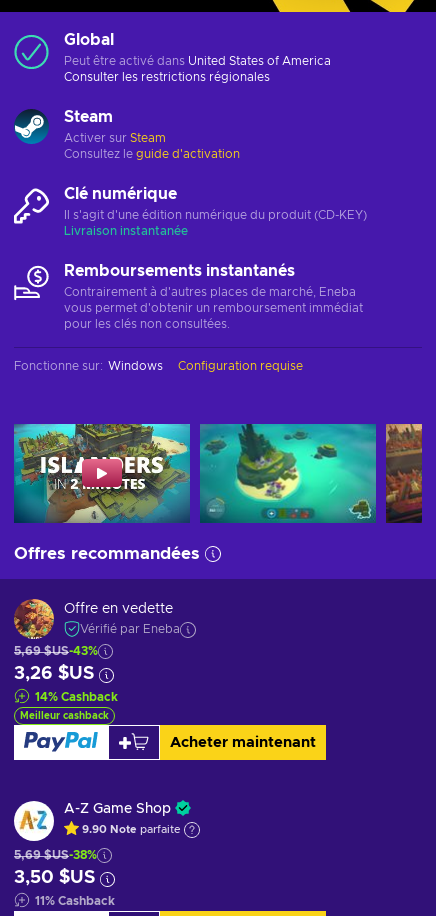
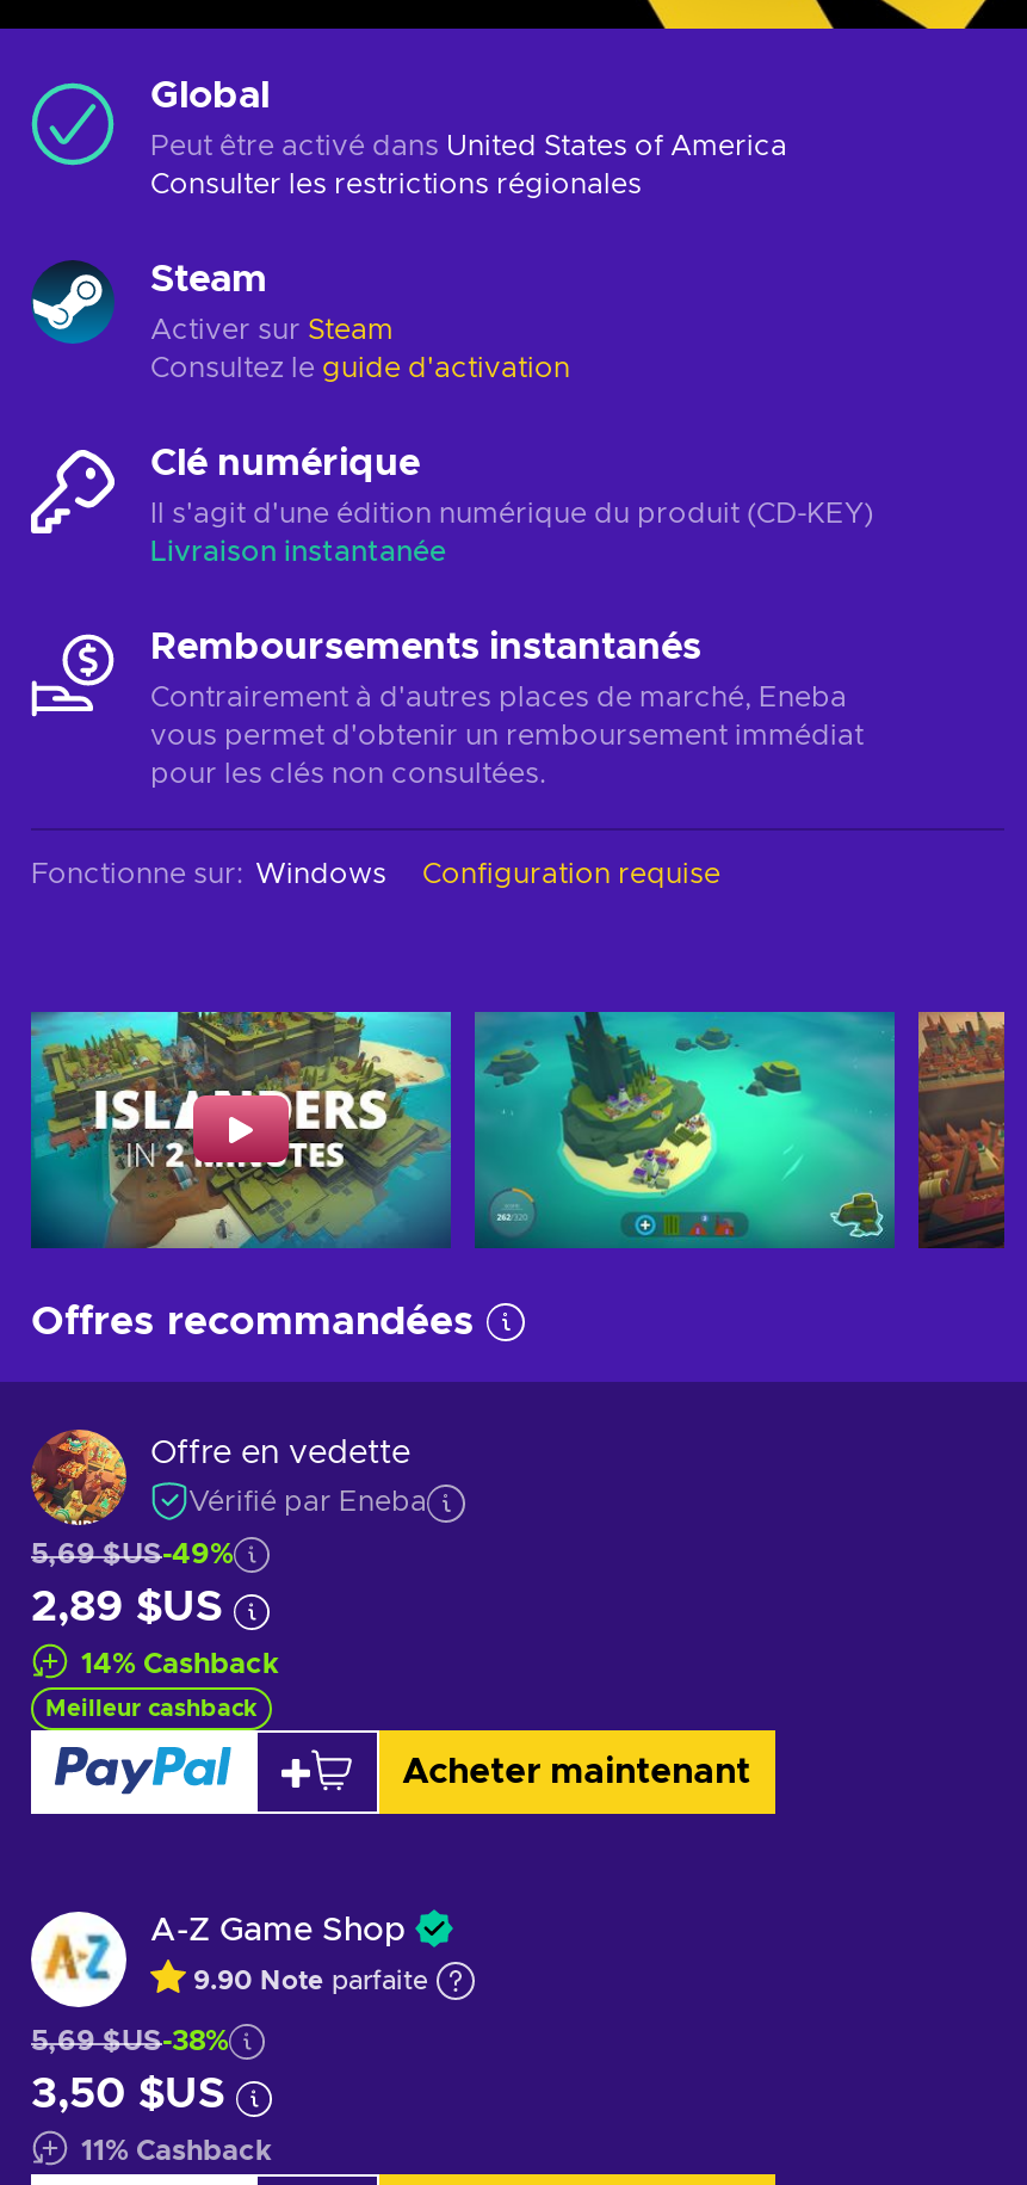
- 5,69 $US-43%
+ 5,69 $US-49%

- 3,26 $US
+ 2,89 $US
